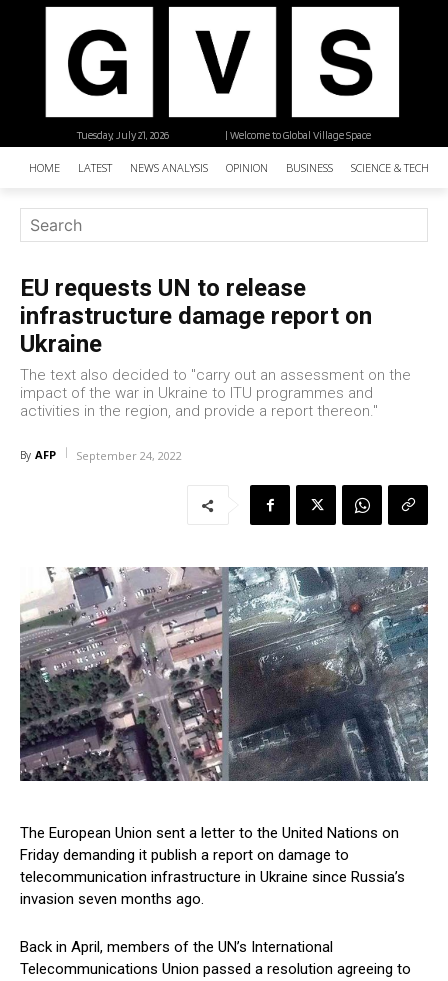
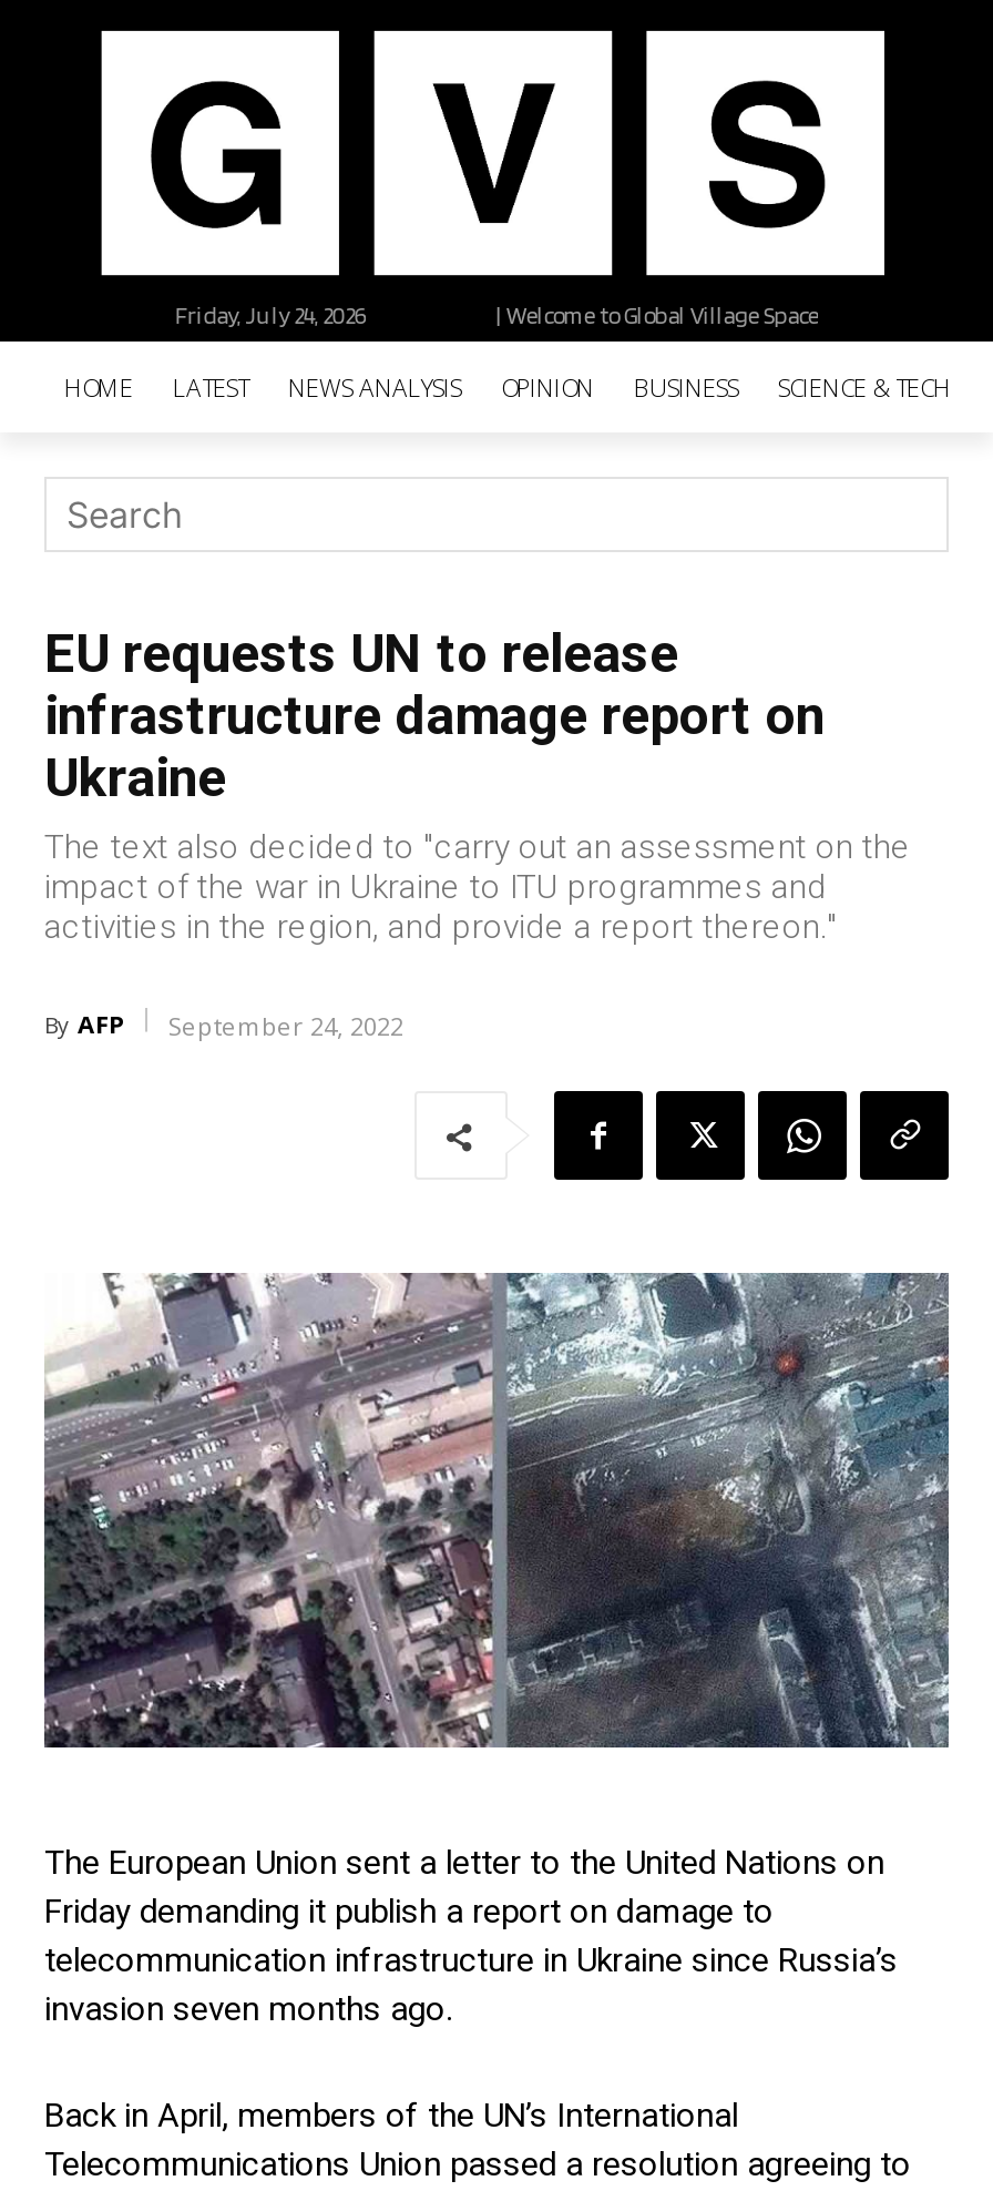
- Tuesday, July 21, 2026
+ Friday, July 24, 2026
